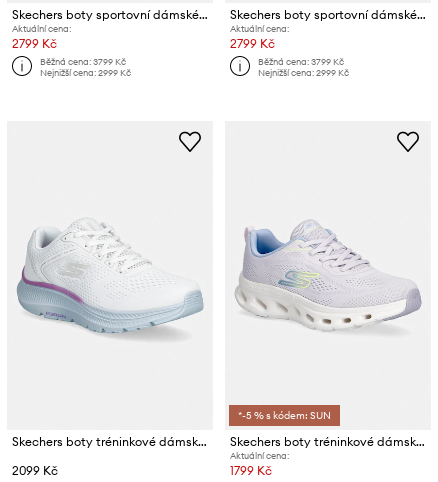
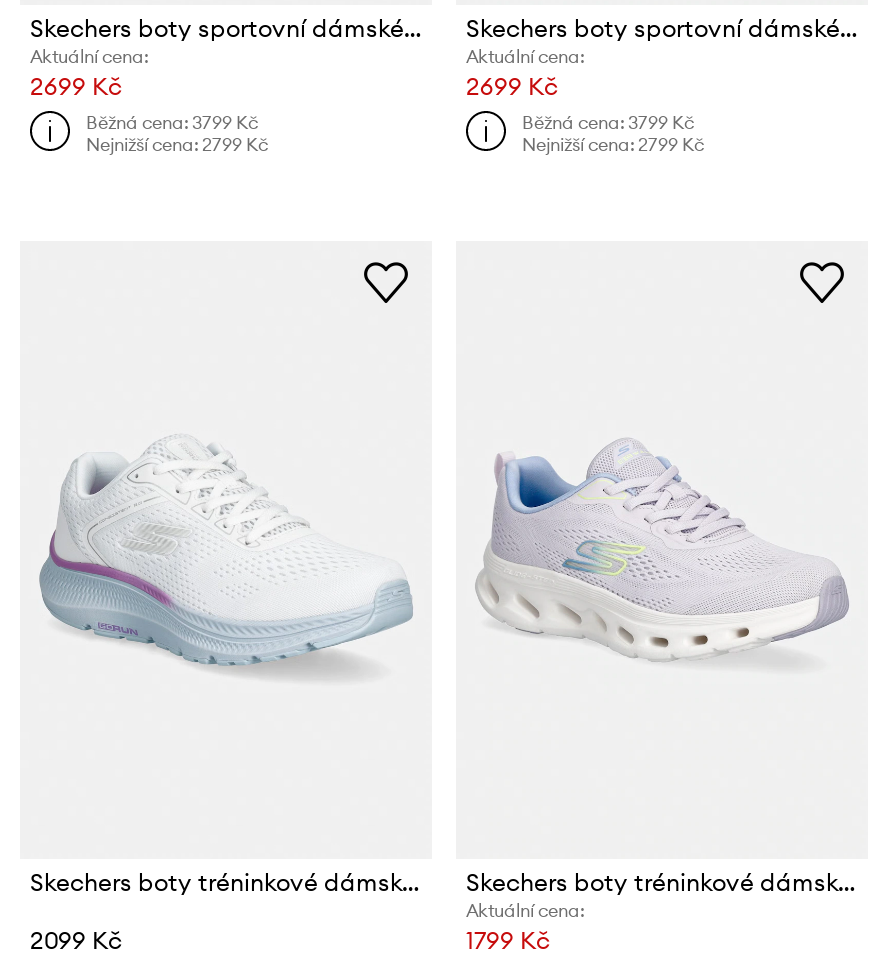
- 2799 Kč
+ 2699 Kč

- 2799 Kč
+ 2699 Kč

- Nejnižší cena: 2999 Kč
+ Nejnižší cena: 2799 Kč

- Nejnižší cena: 2999 Kč
+ Nejnižší cena: 2799 Kč

- *-5 % s kódem: SUN
